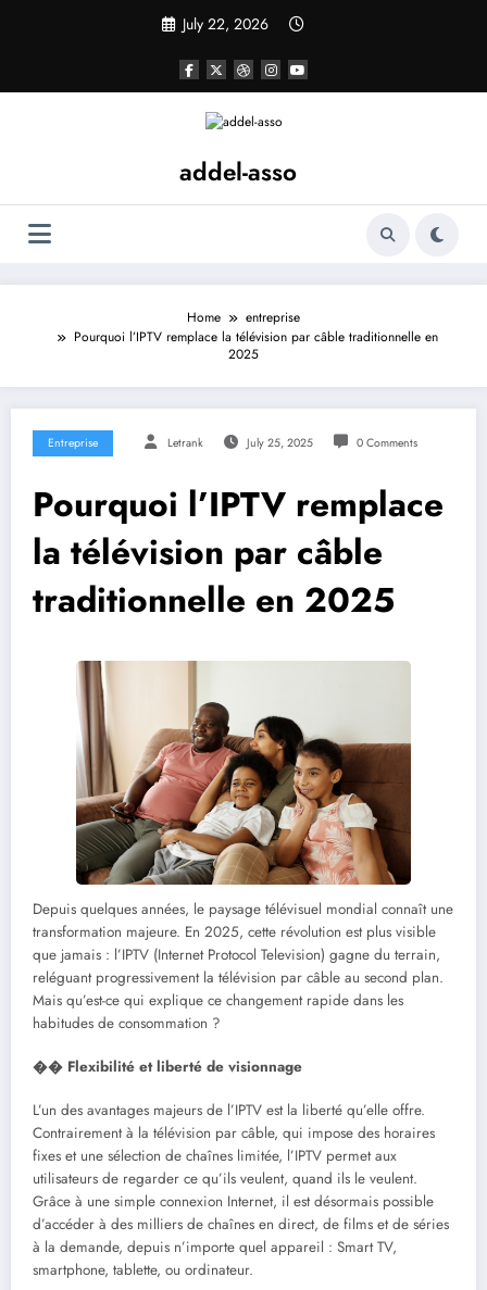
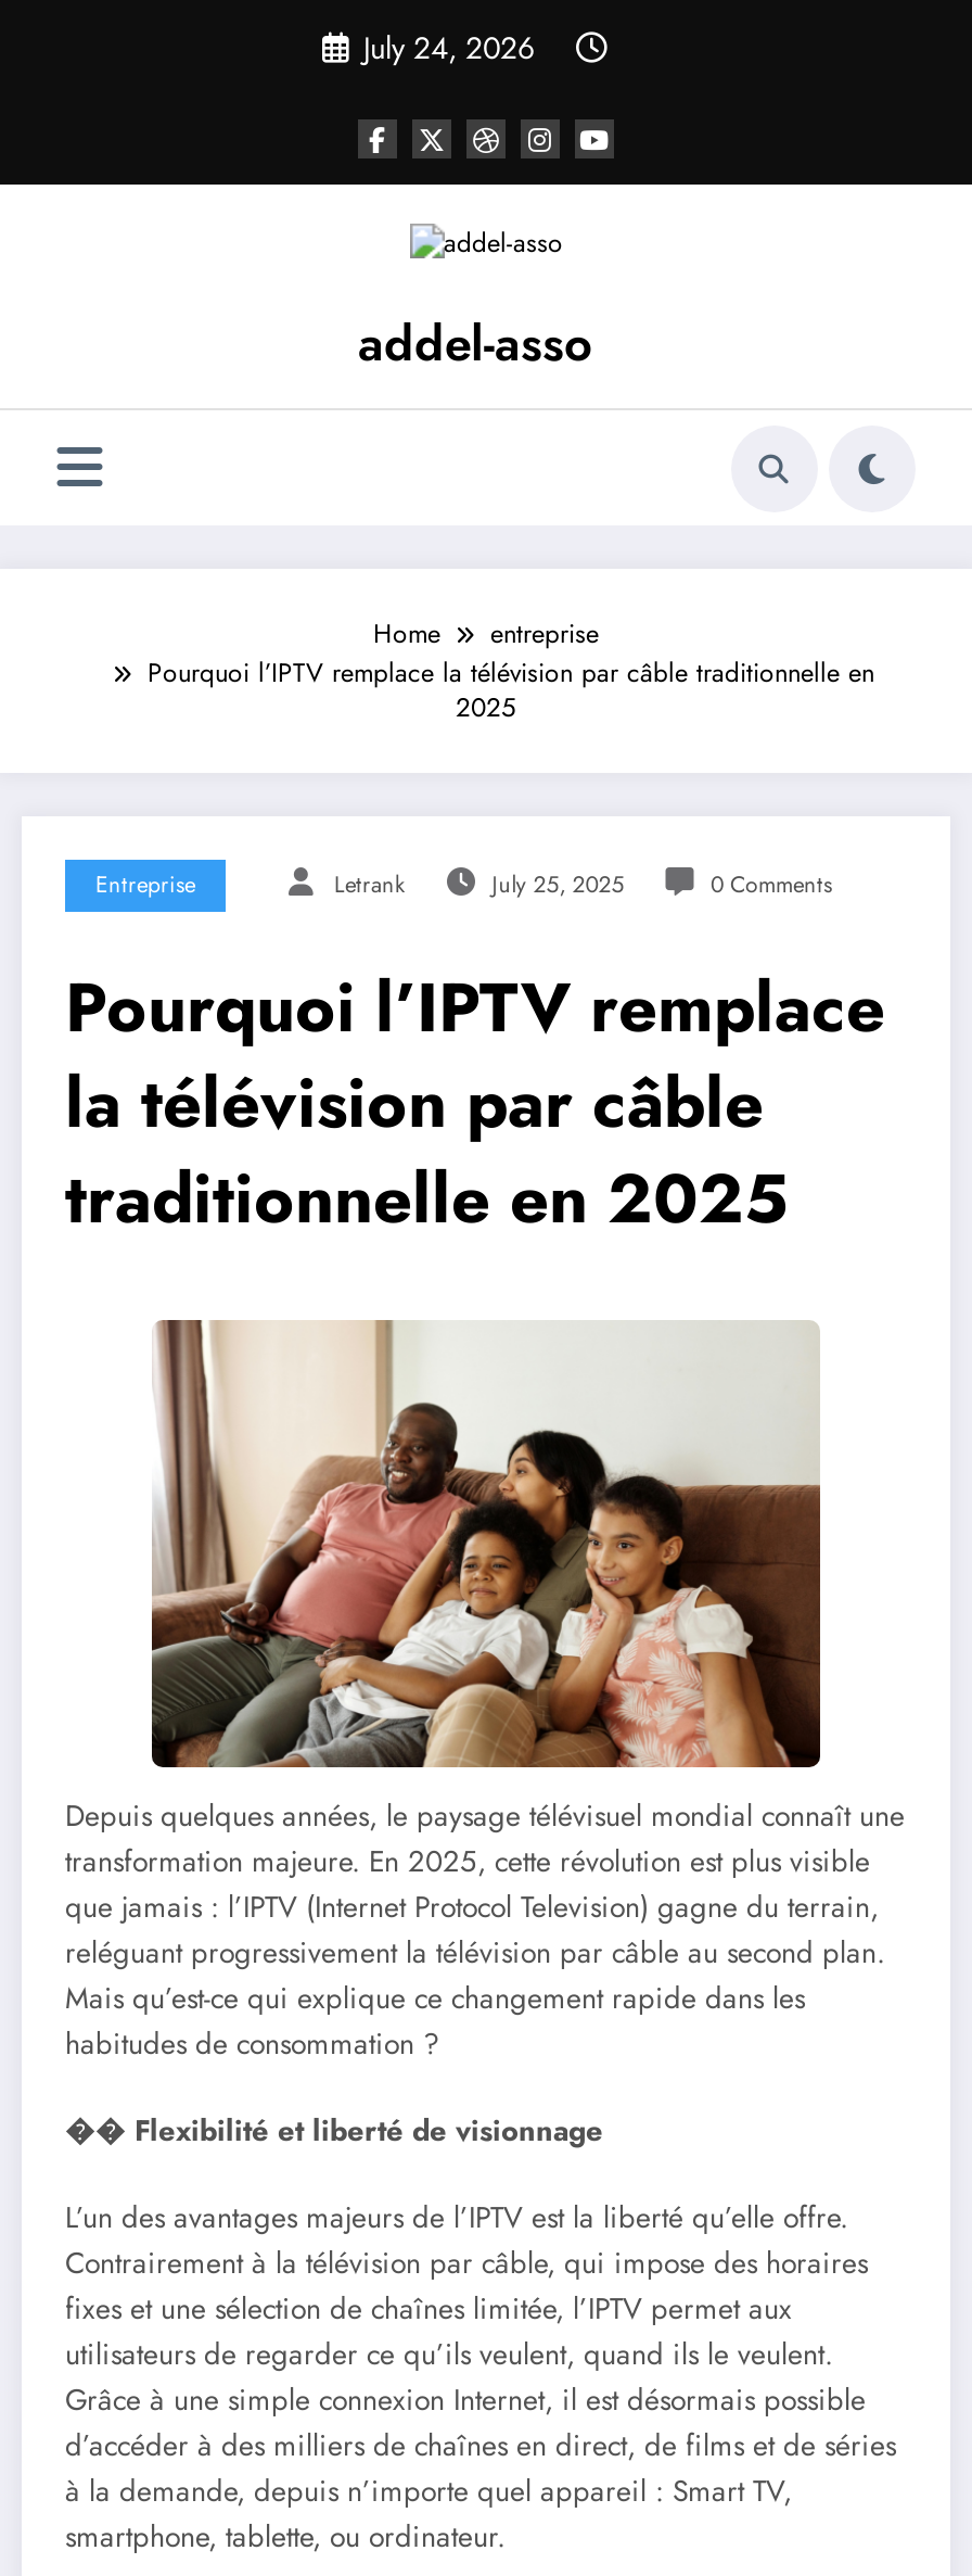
- July 22, 2026
+ July 24, 2026
